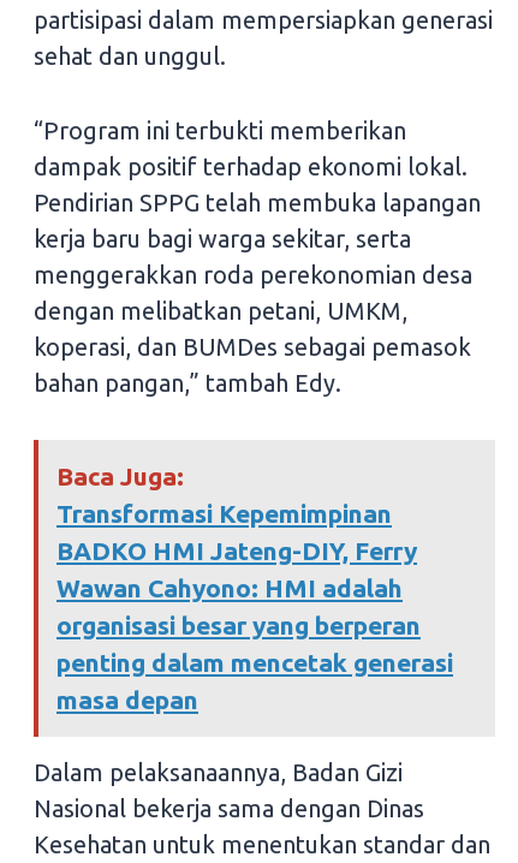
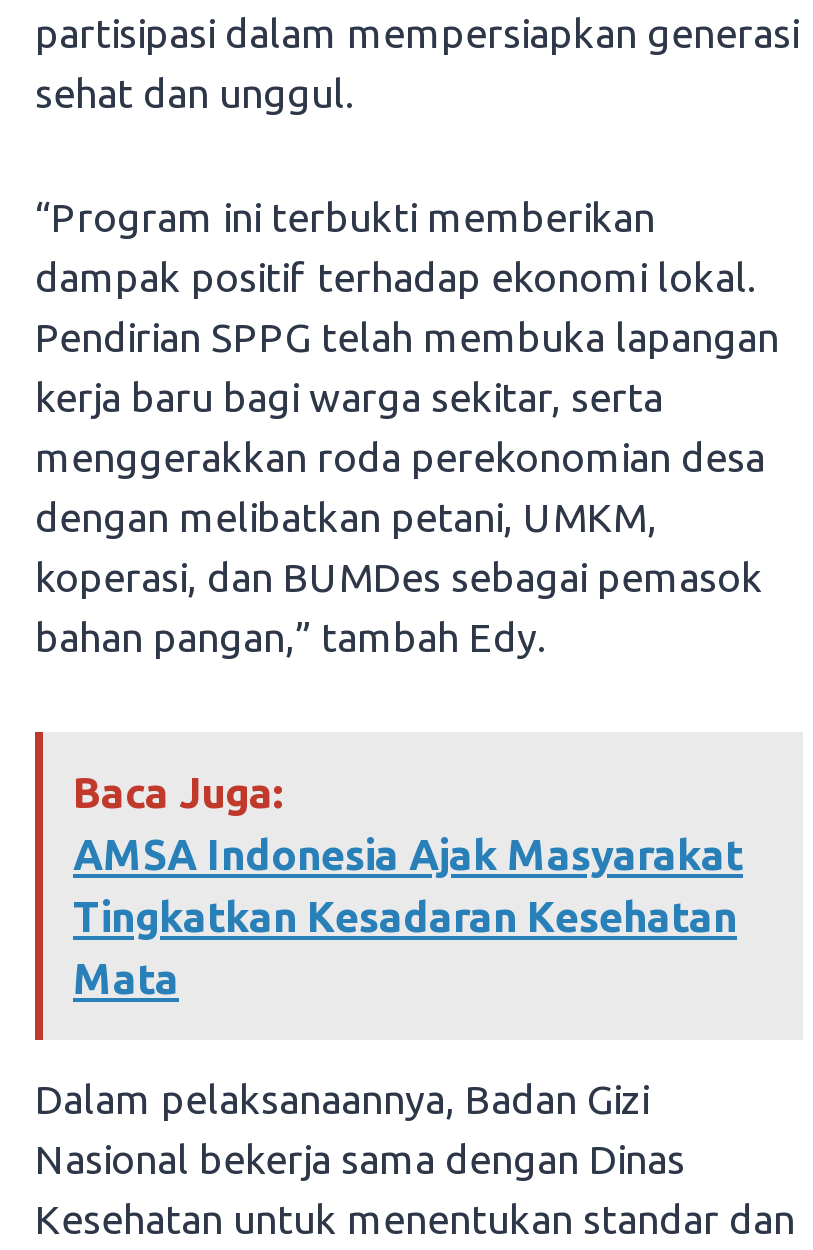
- Transformasi Kepemimpinan
- BADKO HMI Jateng-DIY, Ferry
- Wawan Cahyono: HMI adalah
- organisasi besar yang berperan
- penting dalam mencetak generasi
- masa depan
+ AMSA Indonesia Ajak Masyarakat
+ Tingkatkan Kesadaran Kesehatan
+ Mata
